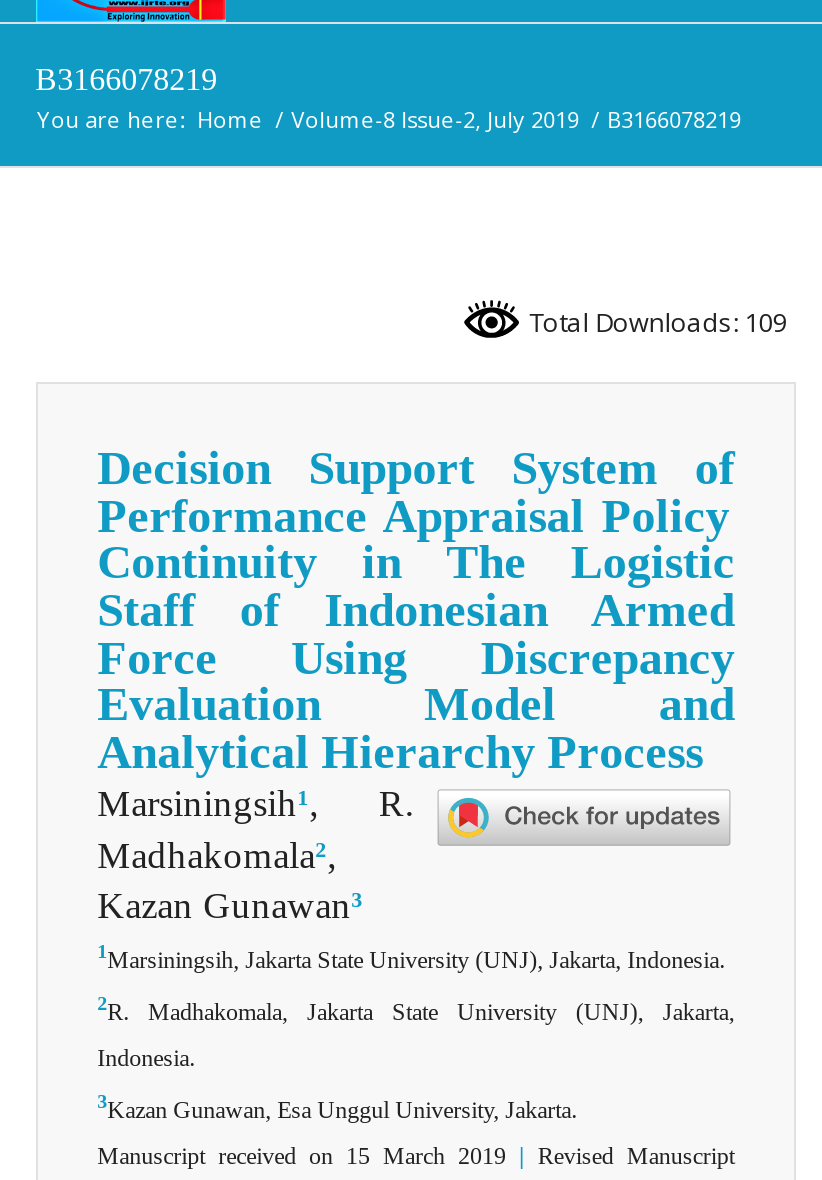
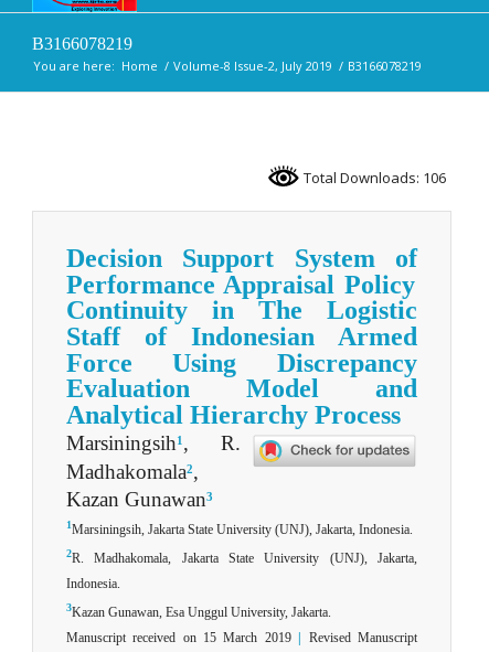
- Total Downloads: 109
+ Total Downloads: 106
